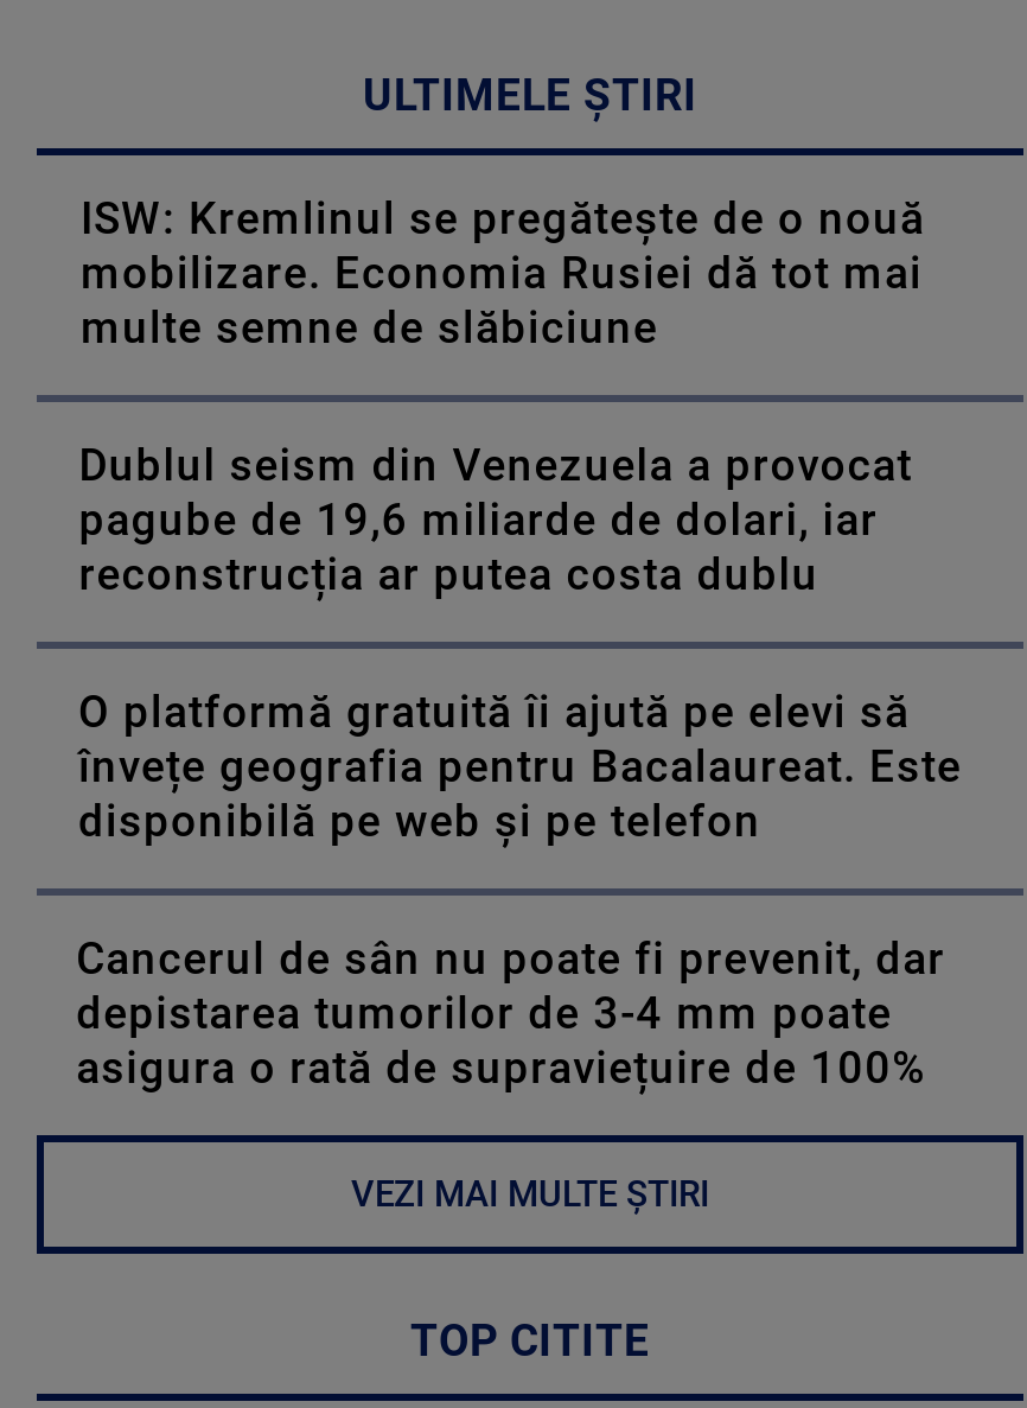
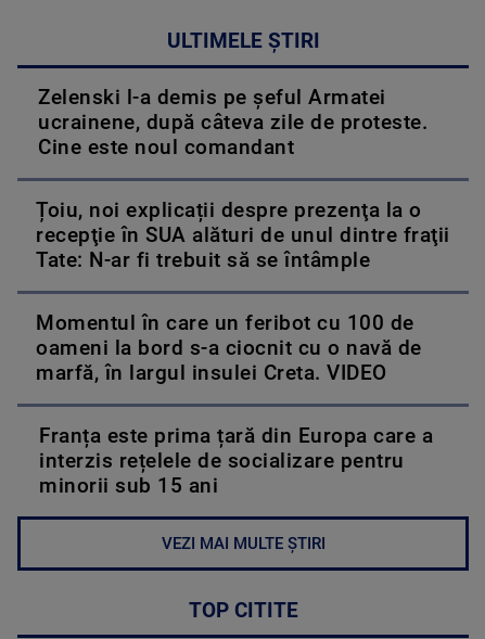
- ISW: Kremlinul se pregătește de o nouă
- mobilizare. Economia Rusiei dă tot mai
- multe semne de slăbiciune
+ Zelenski l-a demis pe șeful Armatei
+ ucrainene, după câteva zile de proteste.
+ Cine este noul comandant

- Dublul seism din Venezuela a provocat
- pagube de 19,6 miliarde de dolari, iar
- reconstrucția ar putea costa dublu
+ Țoiu, noi explicații despre prezenţa la o
+ recepţie în SUA alături de unul dintre fraţii
+ Tate: N-ar fi trebuit să se întâmple

- O platformă gratuită îi ajută pe elevi să
- învețe geografia pentru Bacalaureat. Este
- disponibilă pe web și pe telefon
+ Momentul în care un feribot cu 100 de
+ oameni la bord s-a ciocnit cu o navă de
+ marfă, în largul insulei Creta. VIDEO

- Cancerul de sân nu poate fi prevenit, dar
- depistarea tumorilor de 3-4 mm poate
- asigura o rată de supraviețuire de 100%
+ Franța este prima țară din Europa care a
+ interzis rețelele de socializare pentru
+ minorii sub 15 ani
